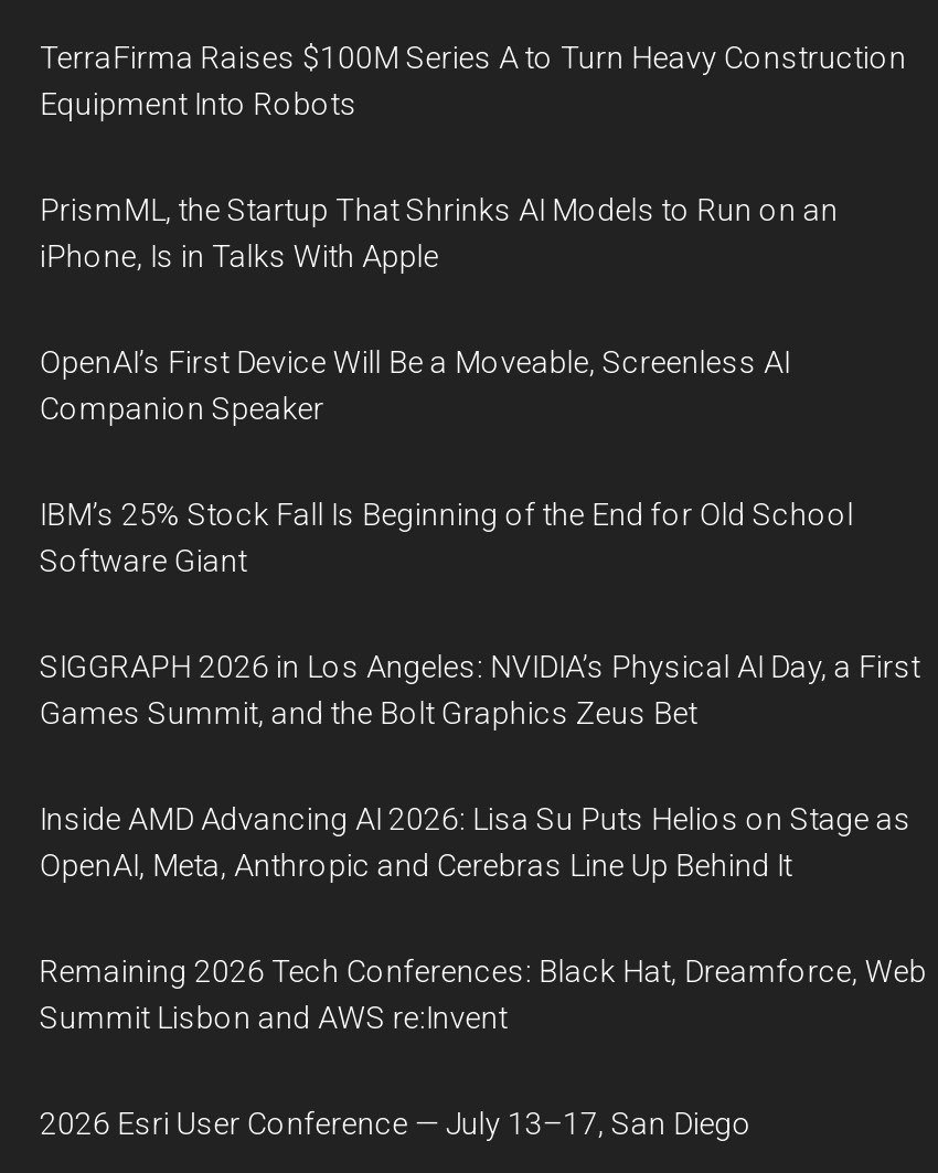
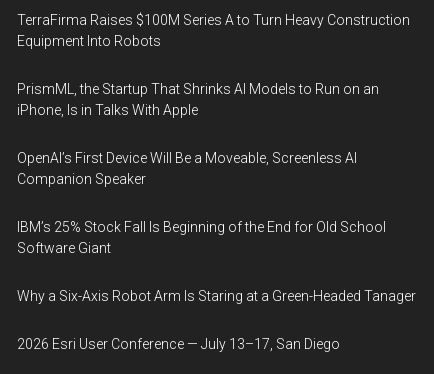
- SIGGRAPH 2026 in Los Angeles: NVIDIA’s Physical AI Day, a First
- Games Summit, and the Bolt Graphics Zeus Bet
- Inside AMD Advancing AI 2026: Lisa Su Puts Helios on Stage as
- OpenAI, Meta, Anthropic and Cerebras Line Up Behind It
- Remaining 2026 Tech Conferences: Black Hat, Dreamforce, Web
- Summit Lisbon and AWS re:Invent
+ Why a Six-Axis Robot Arm Is Staring at a Green-Headed Tanager
